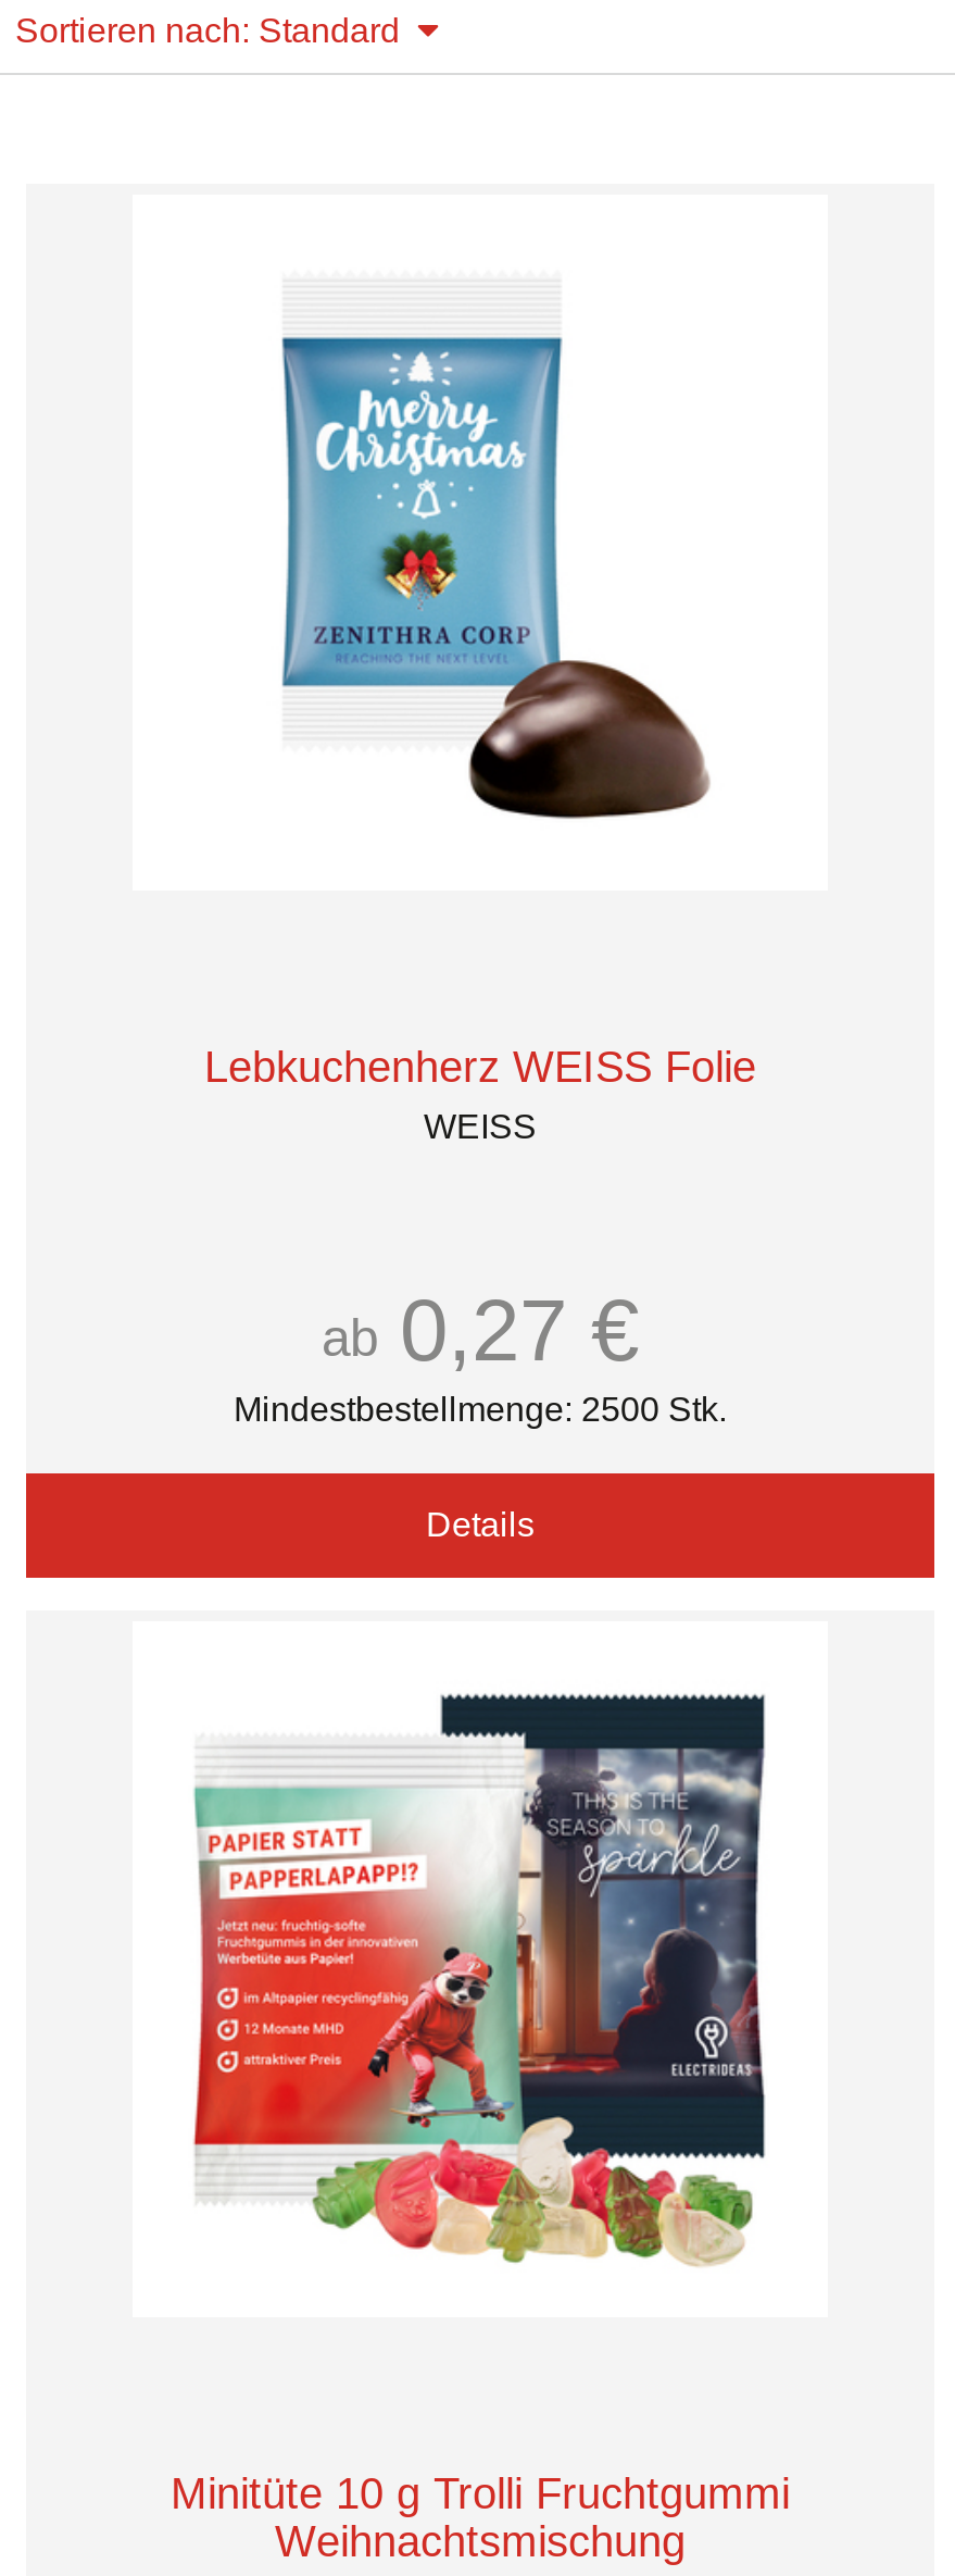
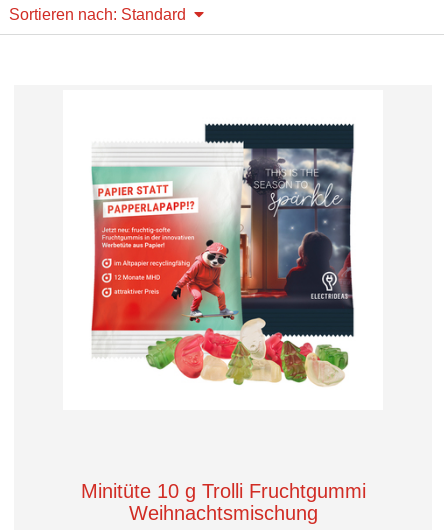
- [image]

- Lebkuchenherz WEISS Folie
- WEISS
- ab 0,27 €
- Mindestbestellmenge: 2500 Stk.
- Details
